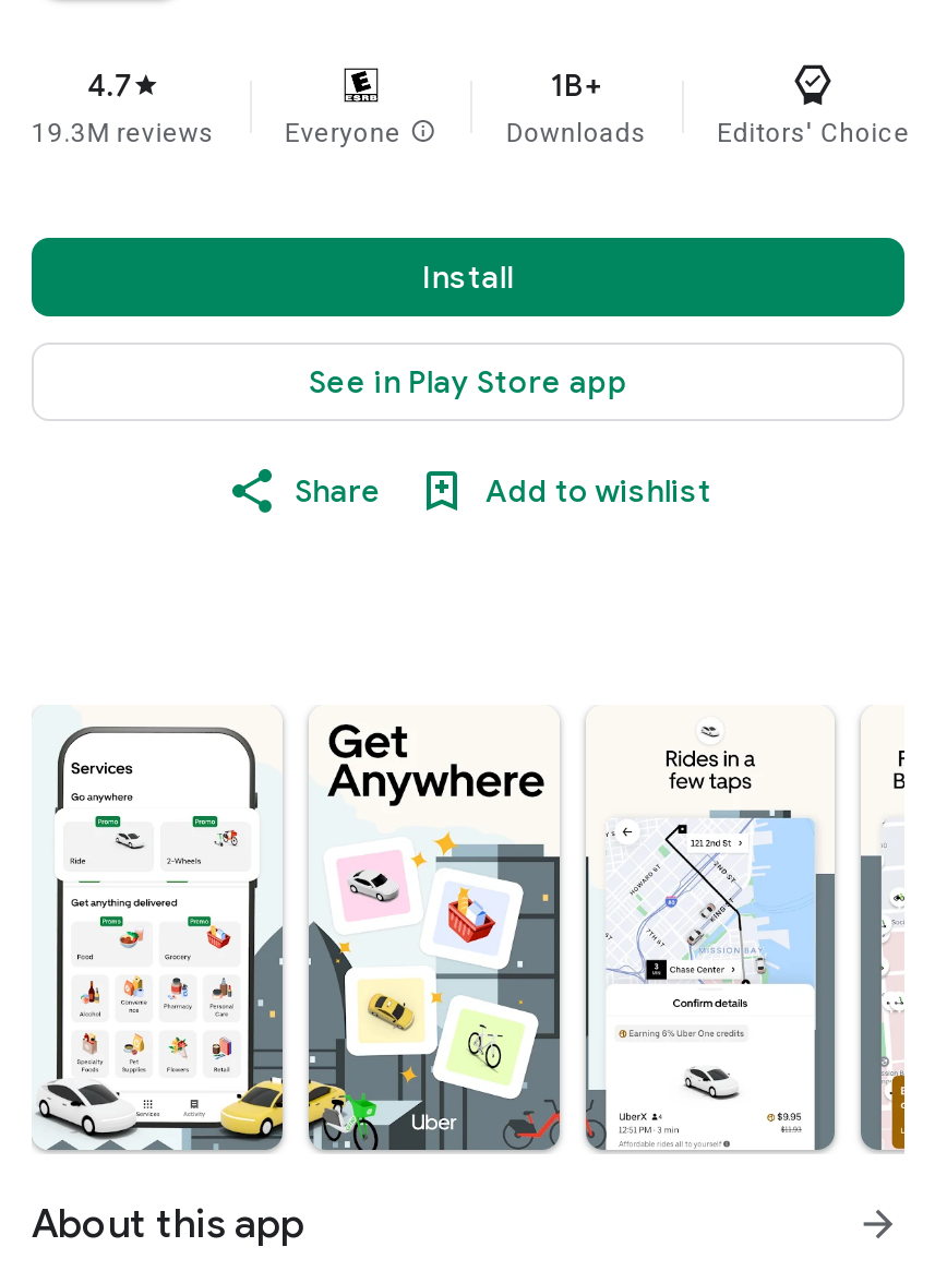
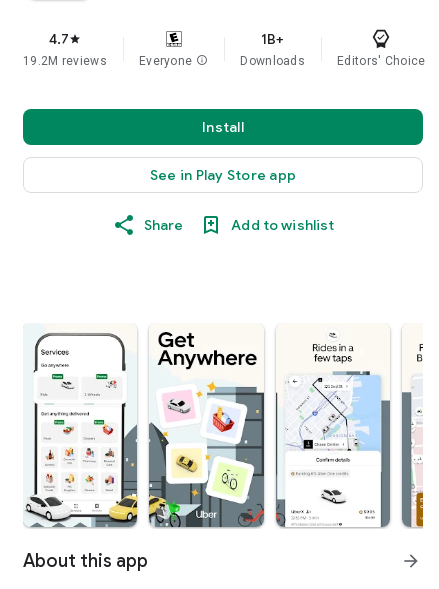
- 19.3M reviews
+ 19.2M reviews
